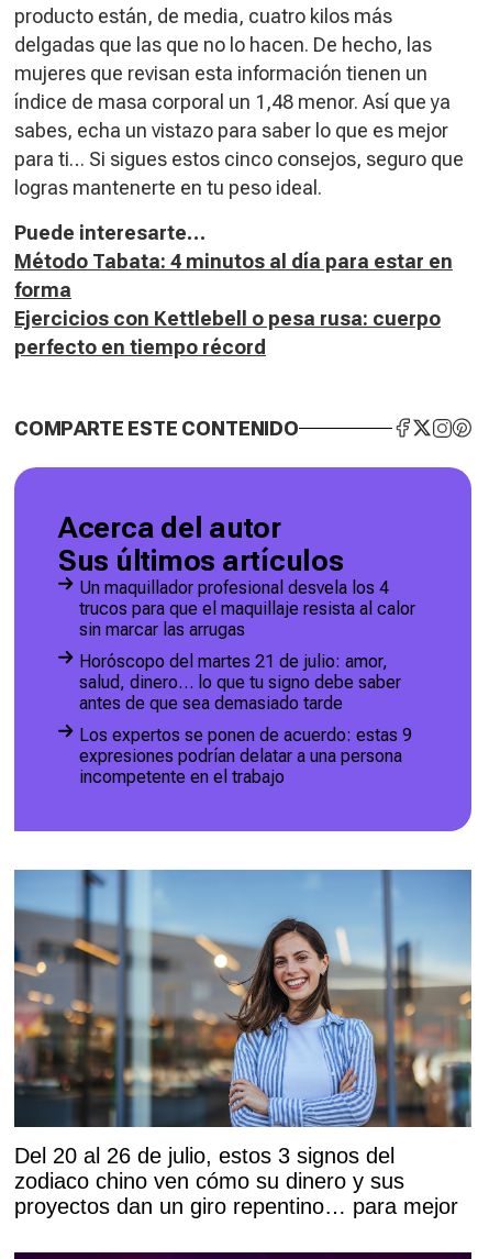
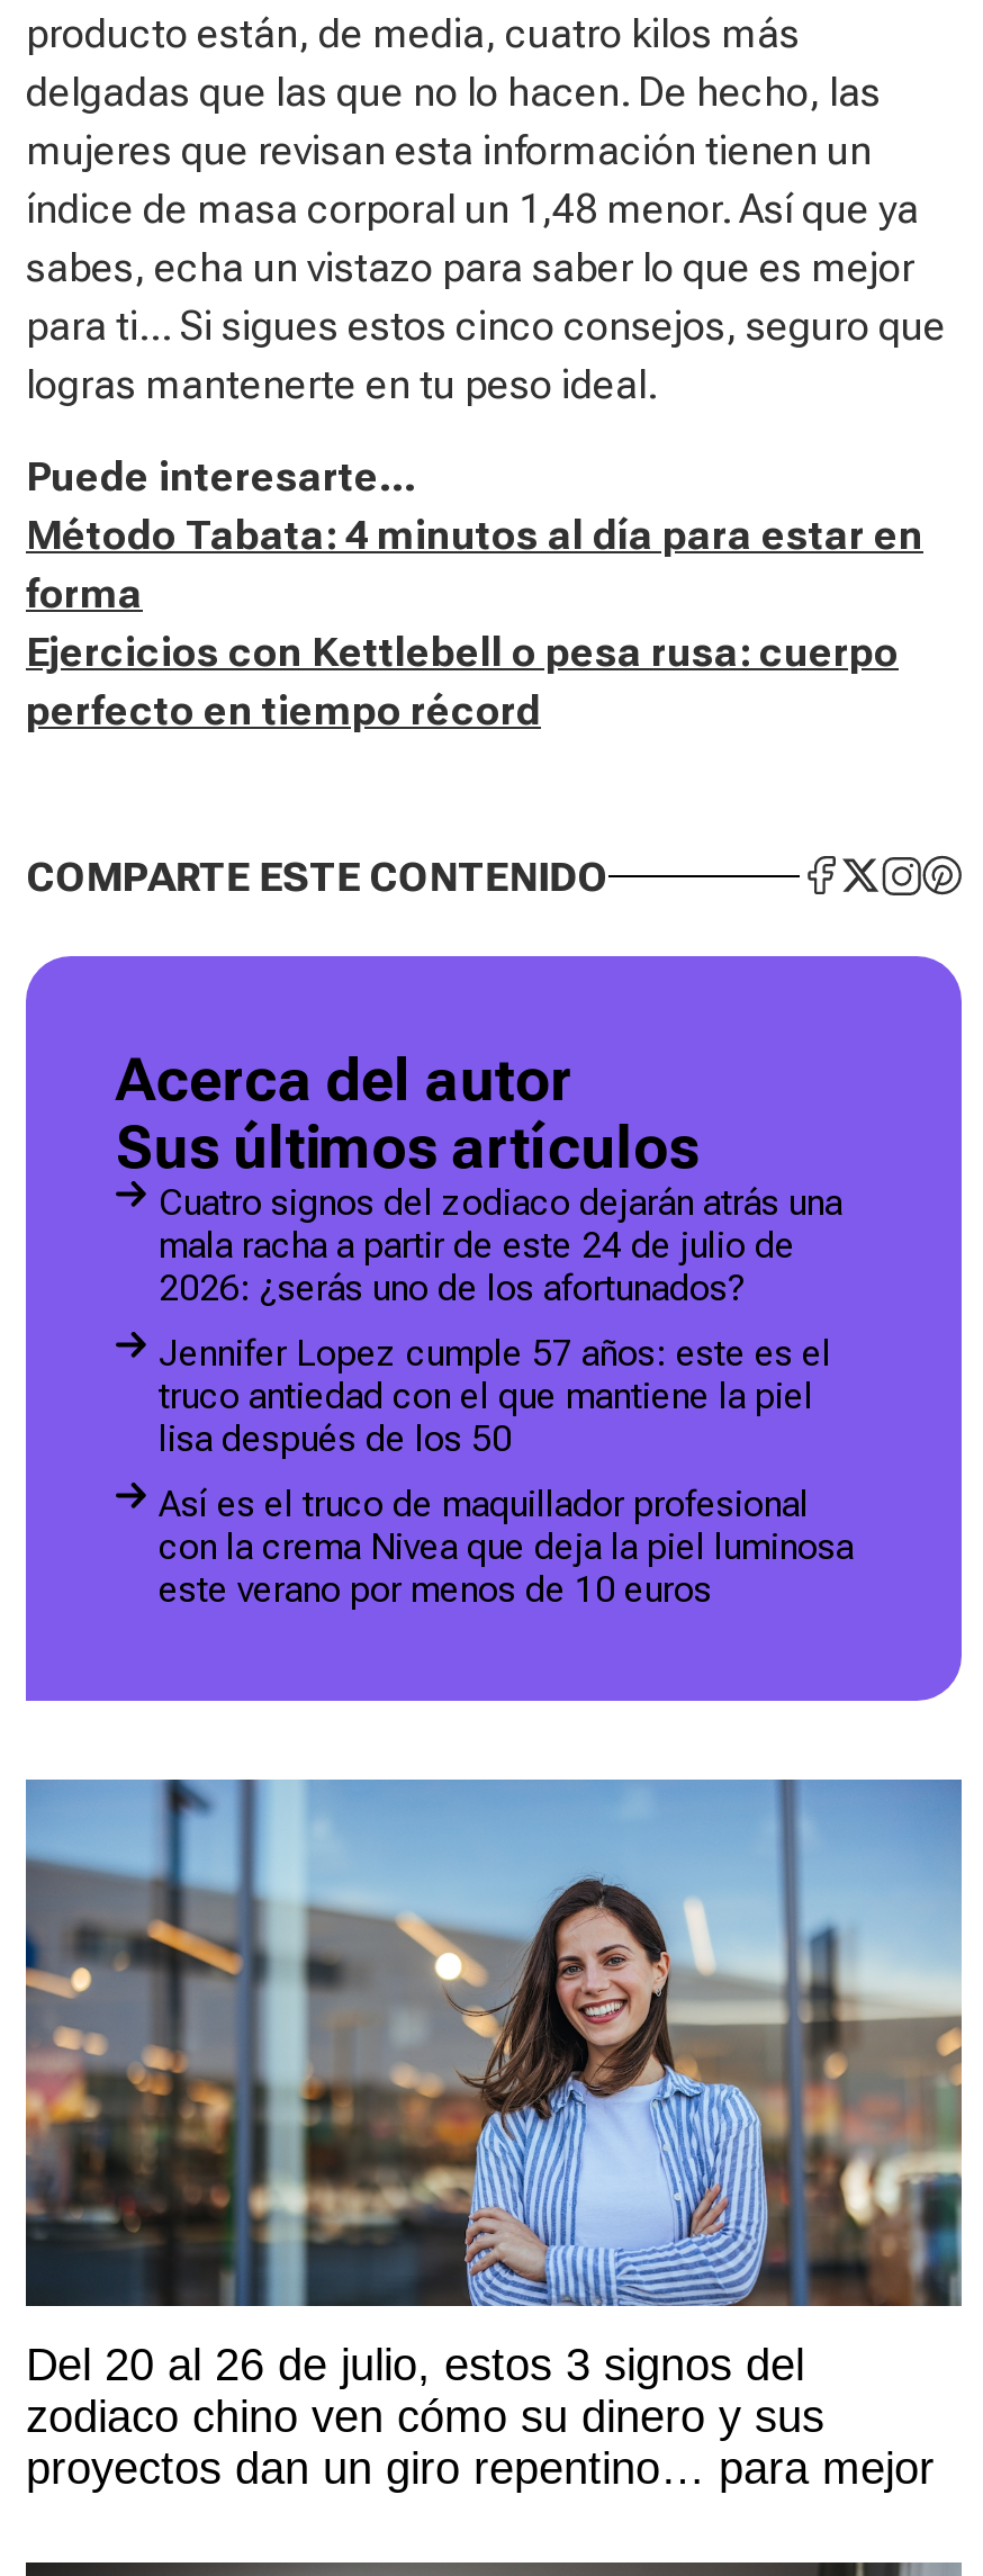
- Un maquillador profesional desvela los 4
- trucos para que el maquillaje resista al calor
- sin marcar las arrugas
+ Cuatro signos del zodiaco dejarán atrás una
+ mala racha a partir de este 24 de julio de
+ 2026: ¿serás uno de los afortunados?

- Horóscopo del martes 21 de julio: amor,
- salud, dinero… lo que tu signo debe saber
- antes de que sea demasiado tarde
+ Jennifer Lopez cumple 57 años: este es el
+ truco antiedad con el que mantiene la piel
+ lisa después de los 50

- Los expertos se ponen de acuerdo: estas 9
- expresiones podrían delatar a una persona
- incompetente en el trabajo
+ Así es el truco de maquillador profesional
+ con la crema Nivea que deja la piel luminosa
+ este verano por menos de 10 euros
